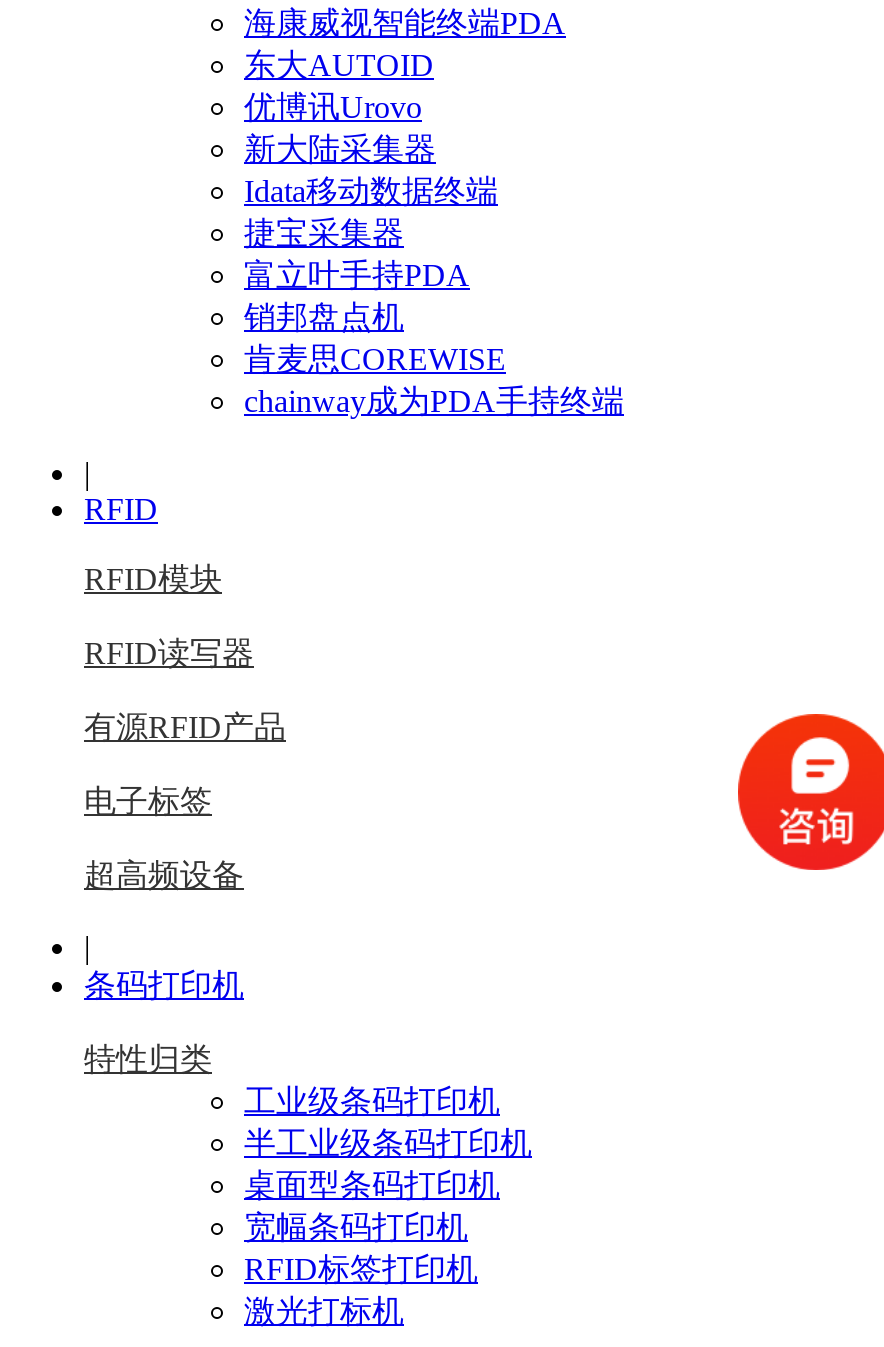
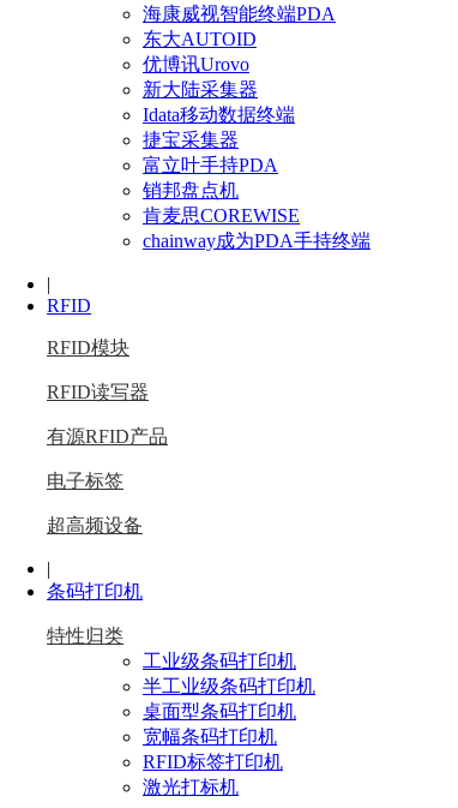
- [image]
